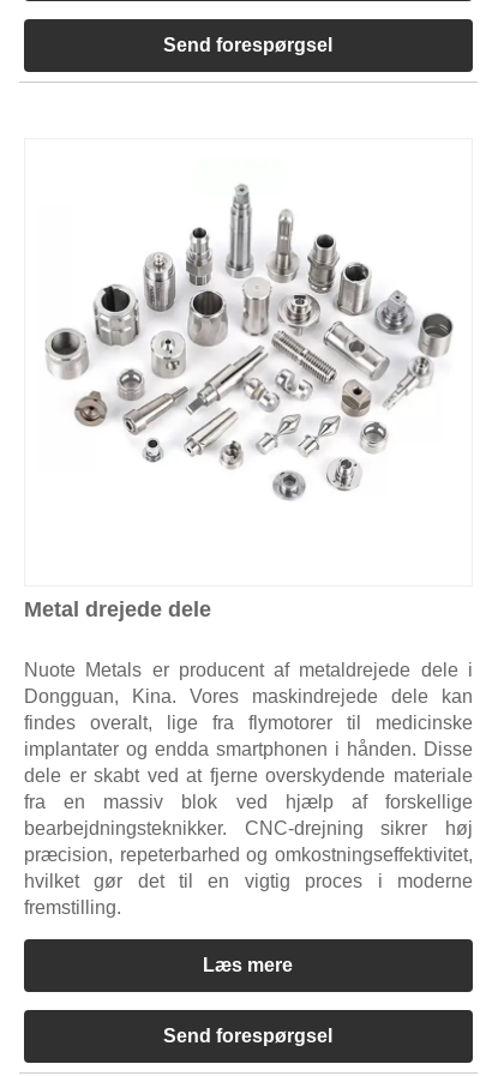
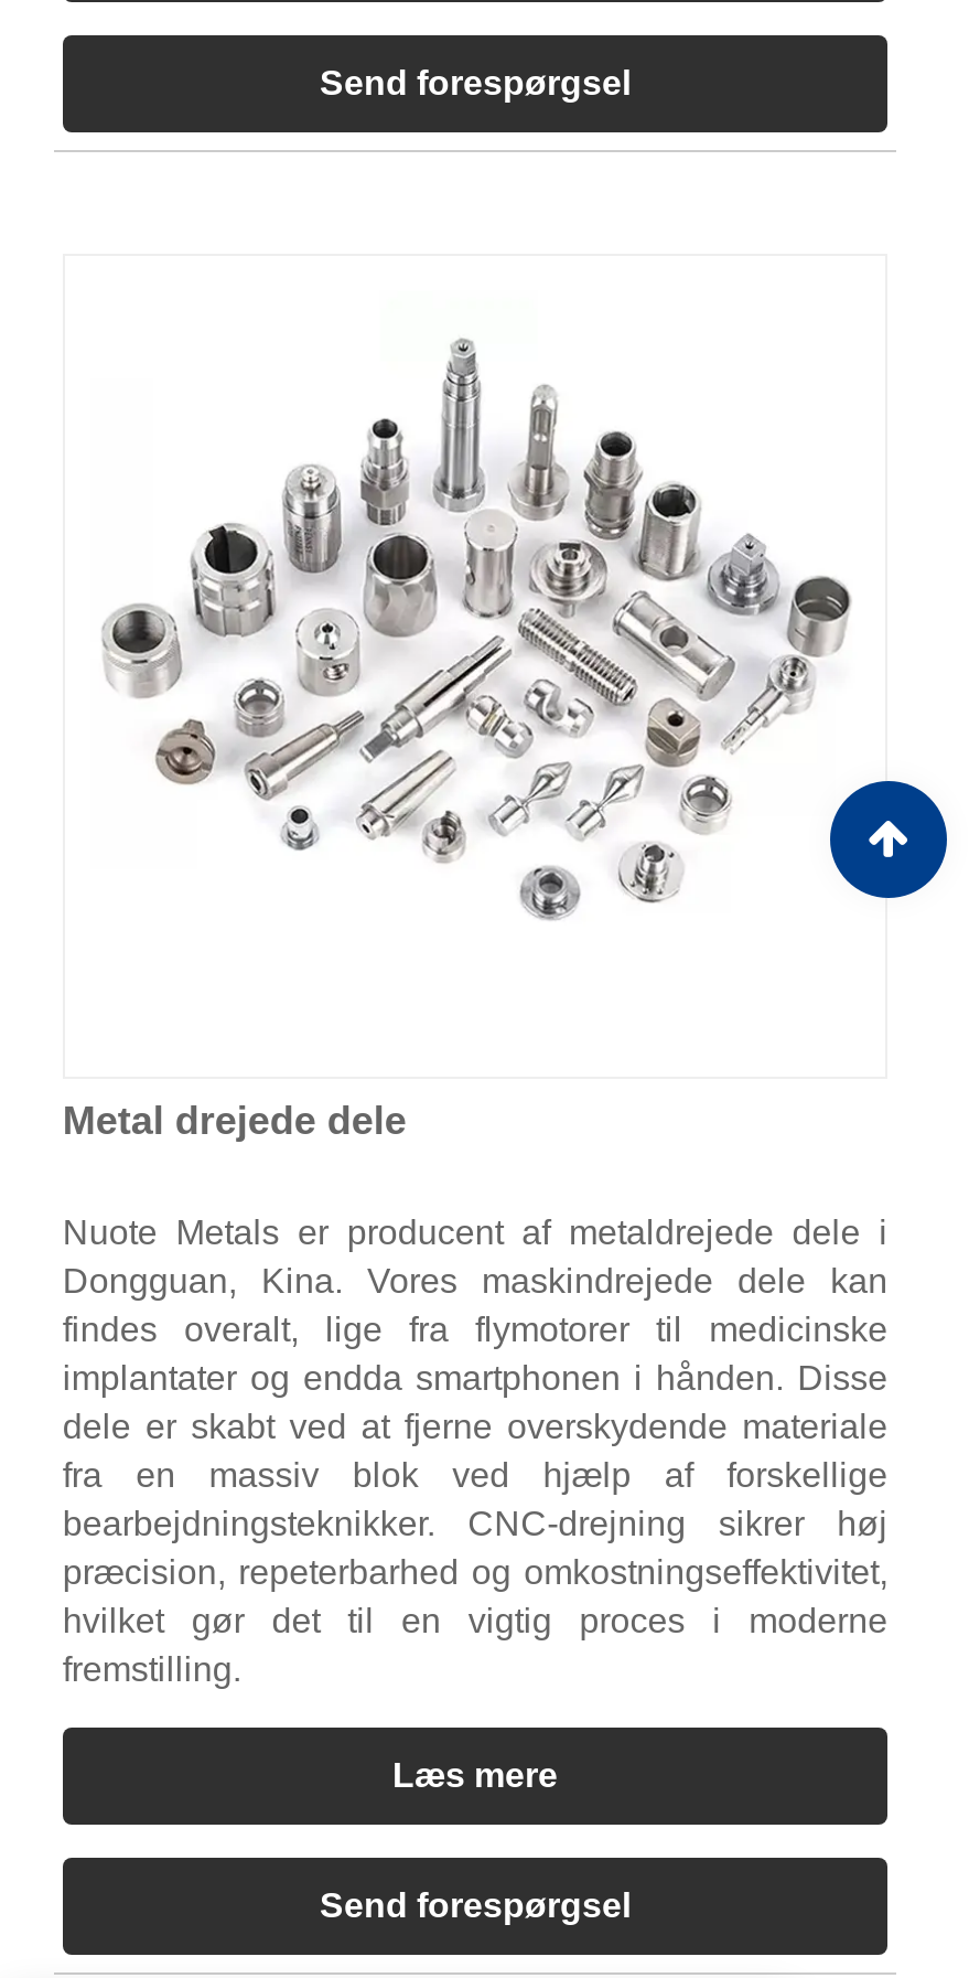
+ [image]
